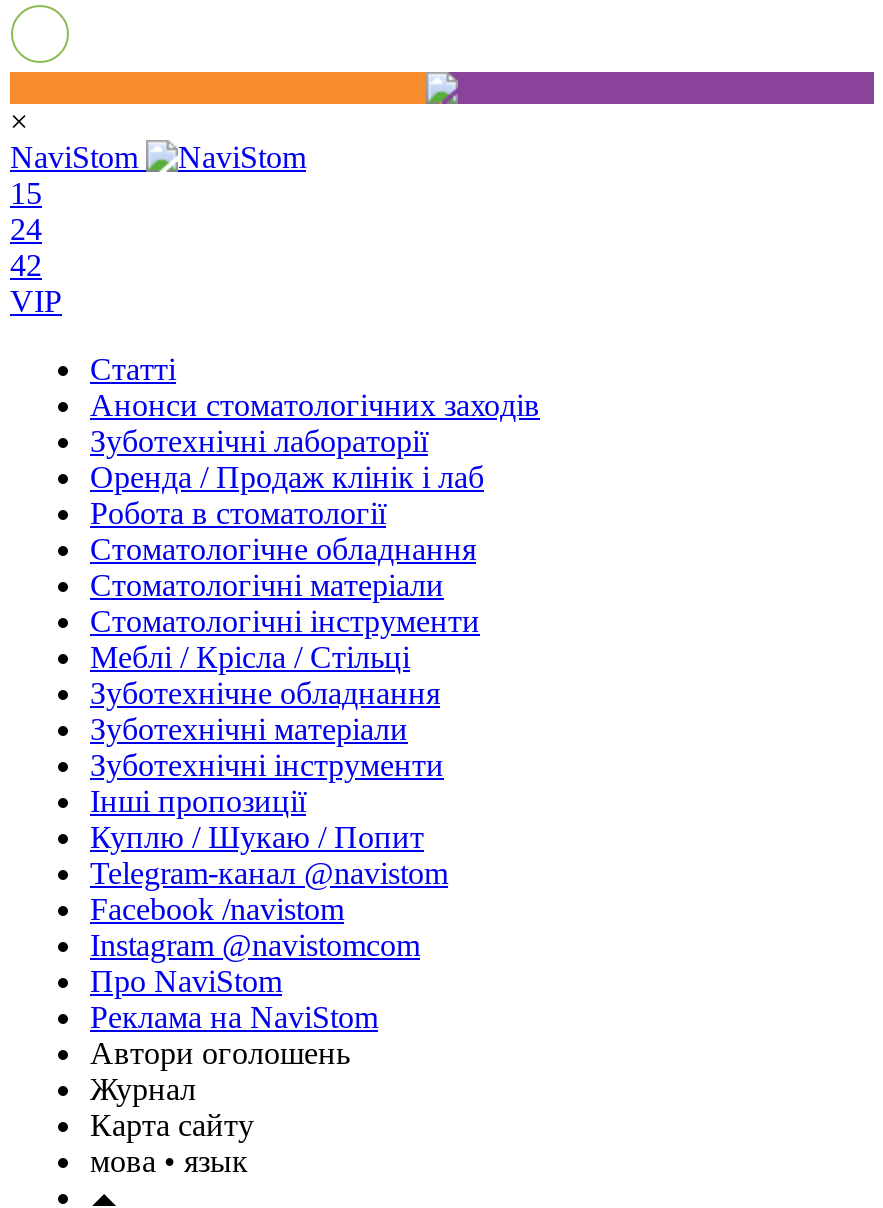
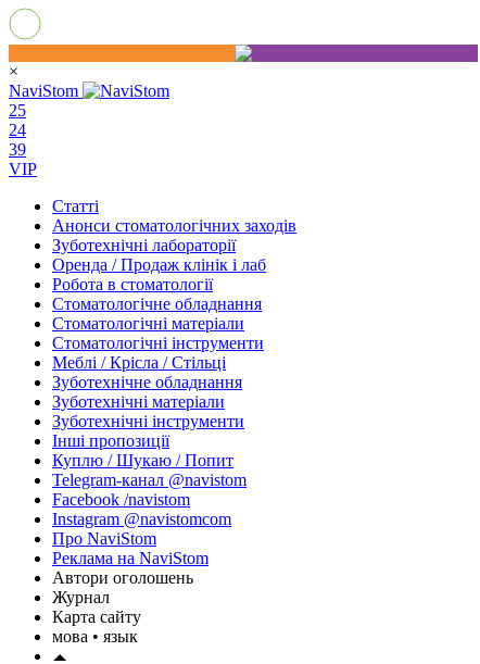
- 15
+ 25

- 42
+ 39
